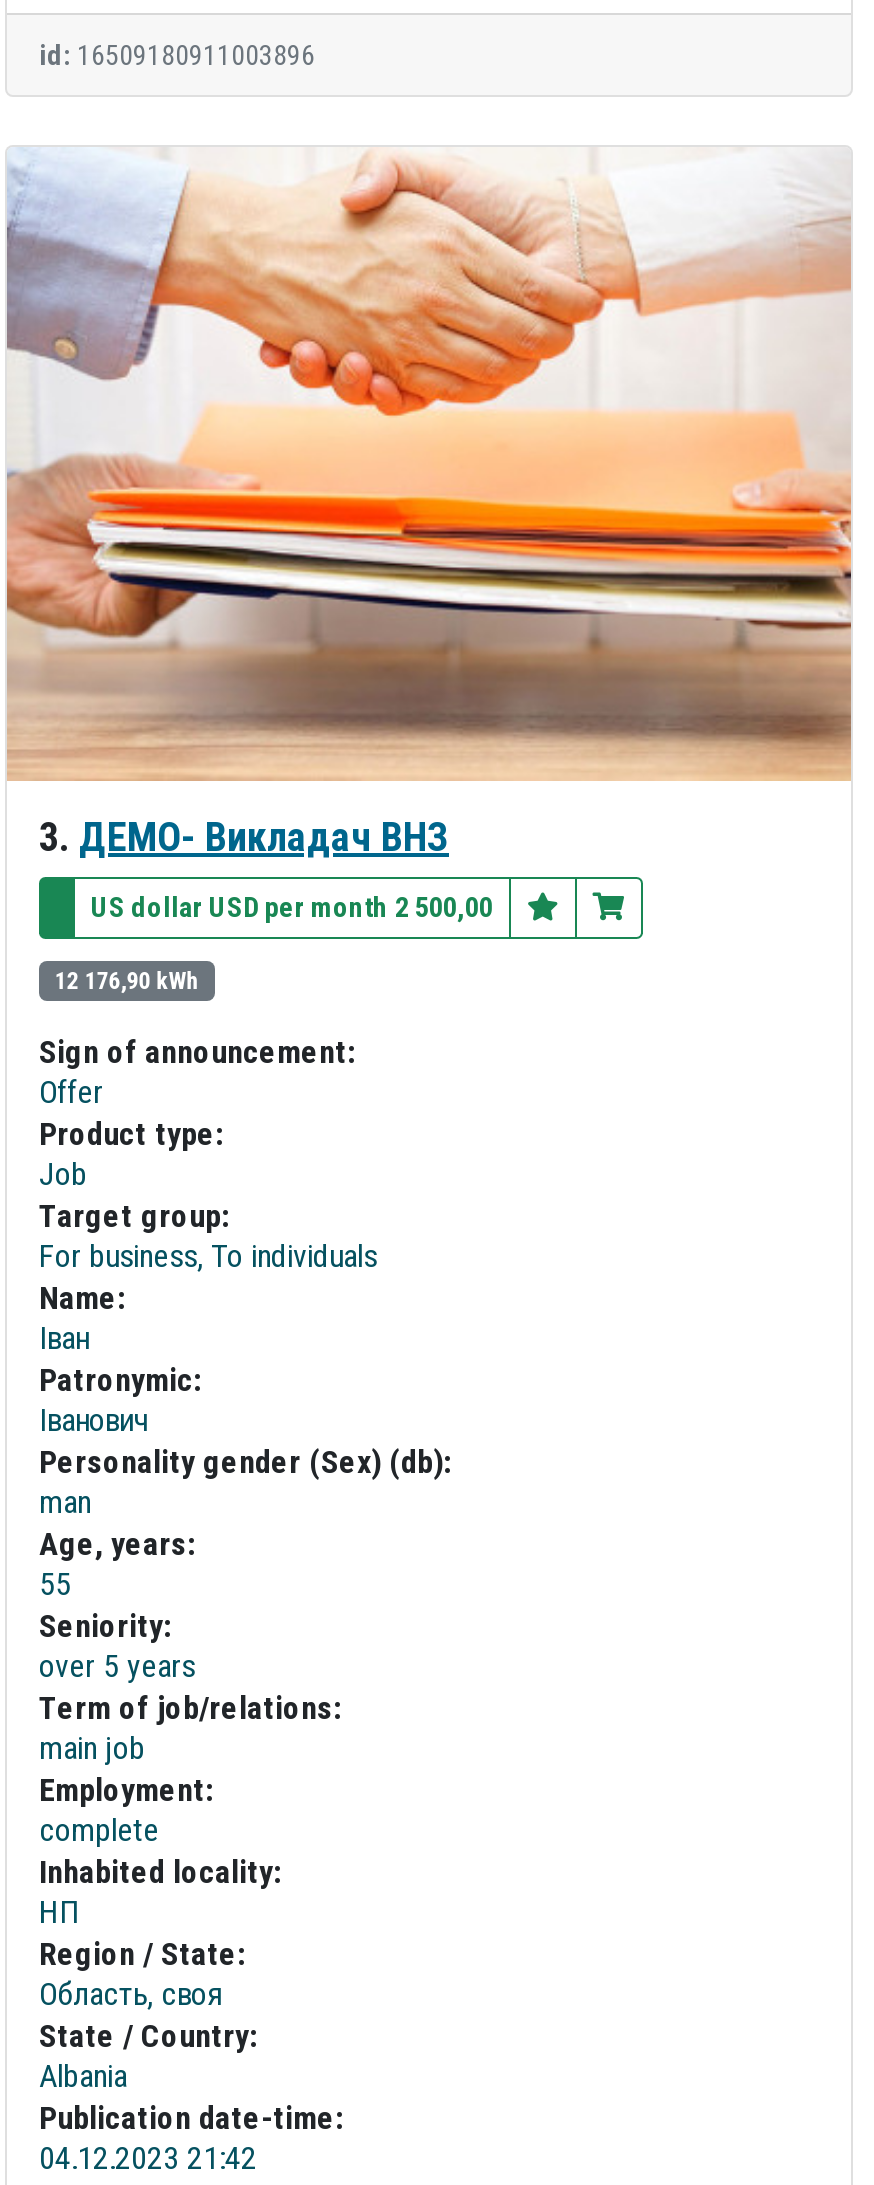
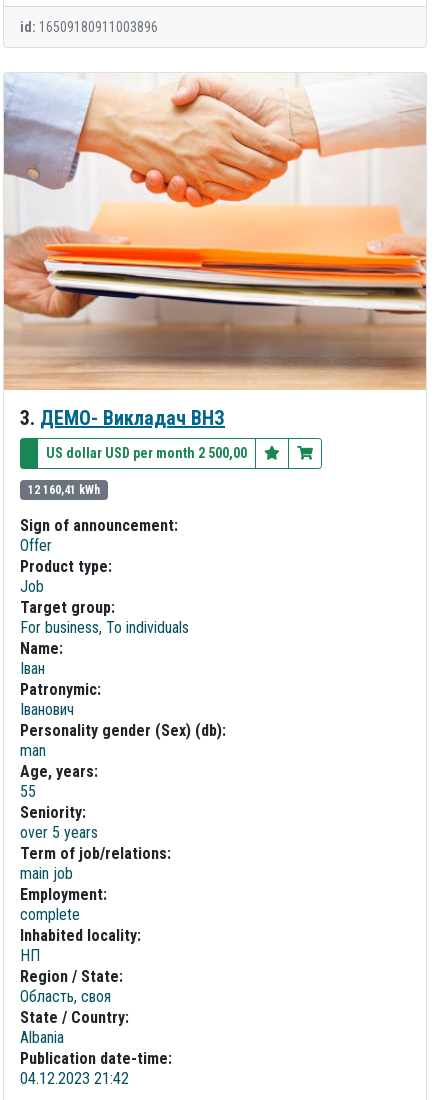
- 12 176,90 kWh
+ 12 160,41 kWh
